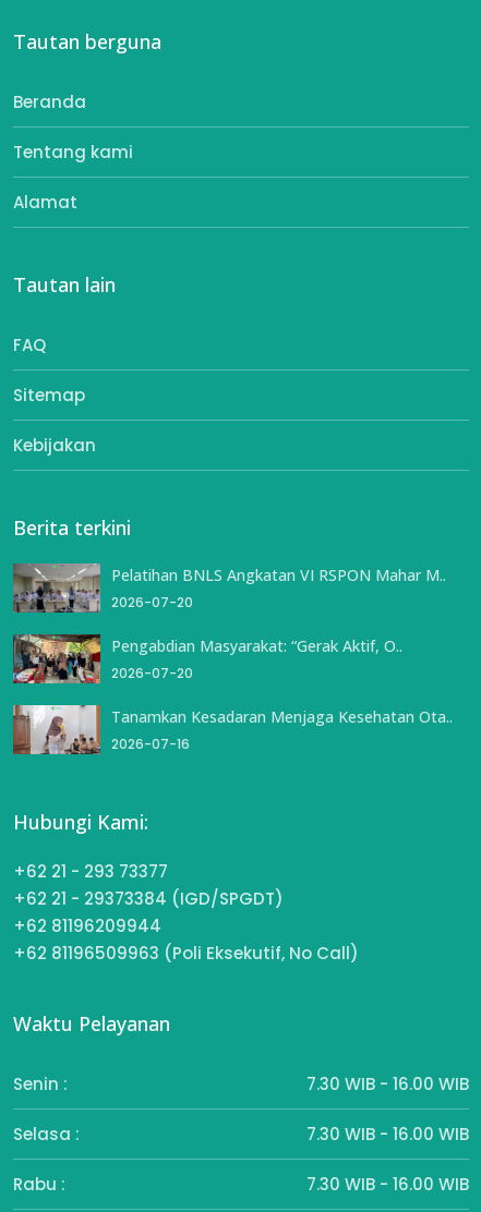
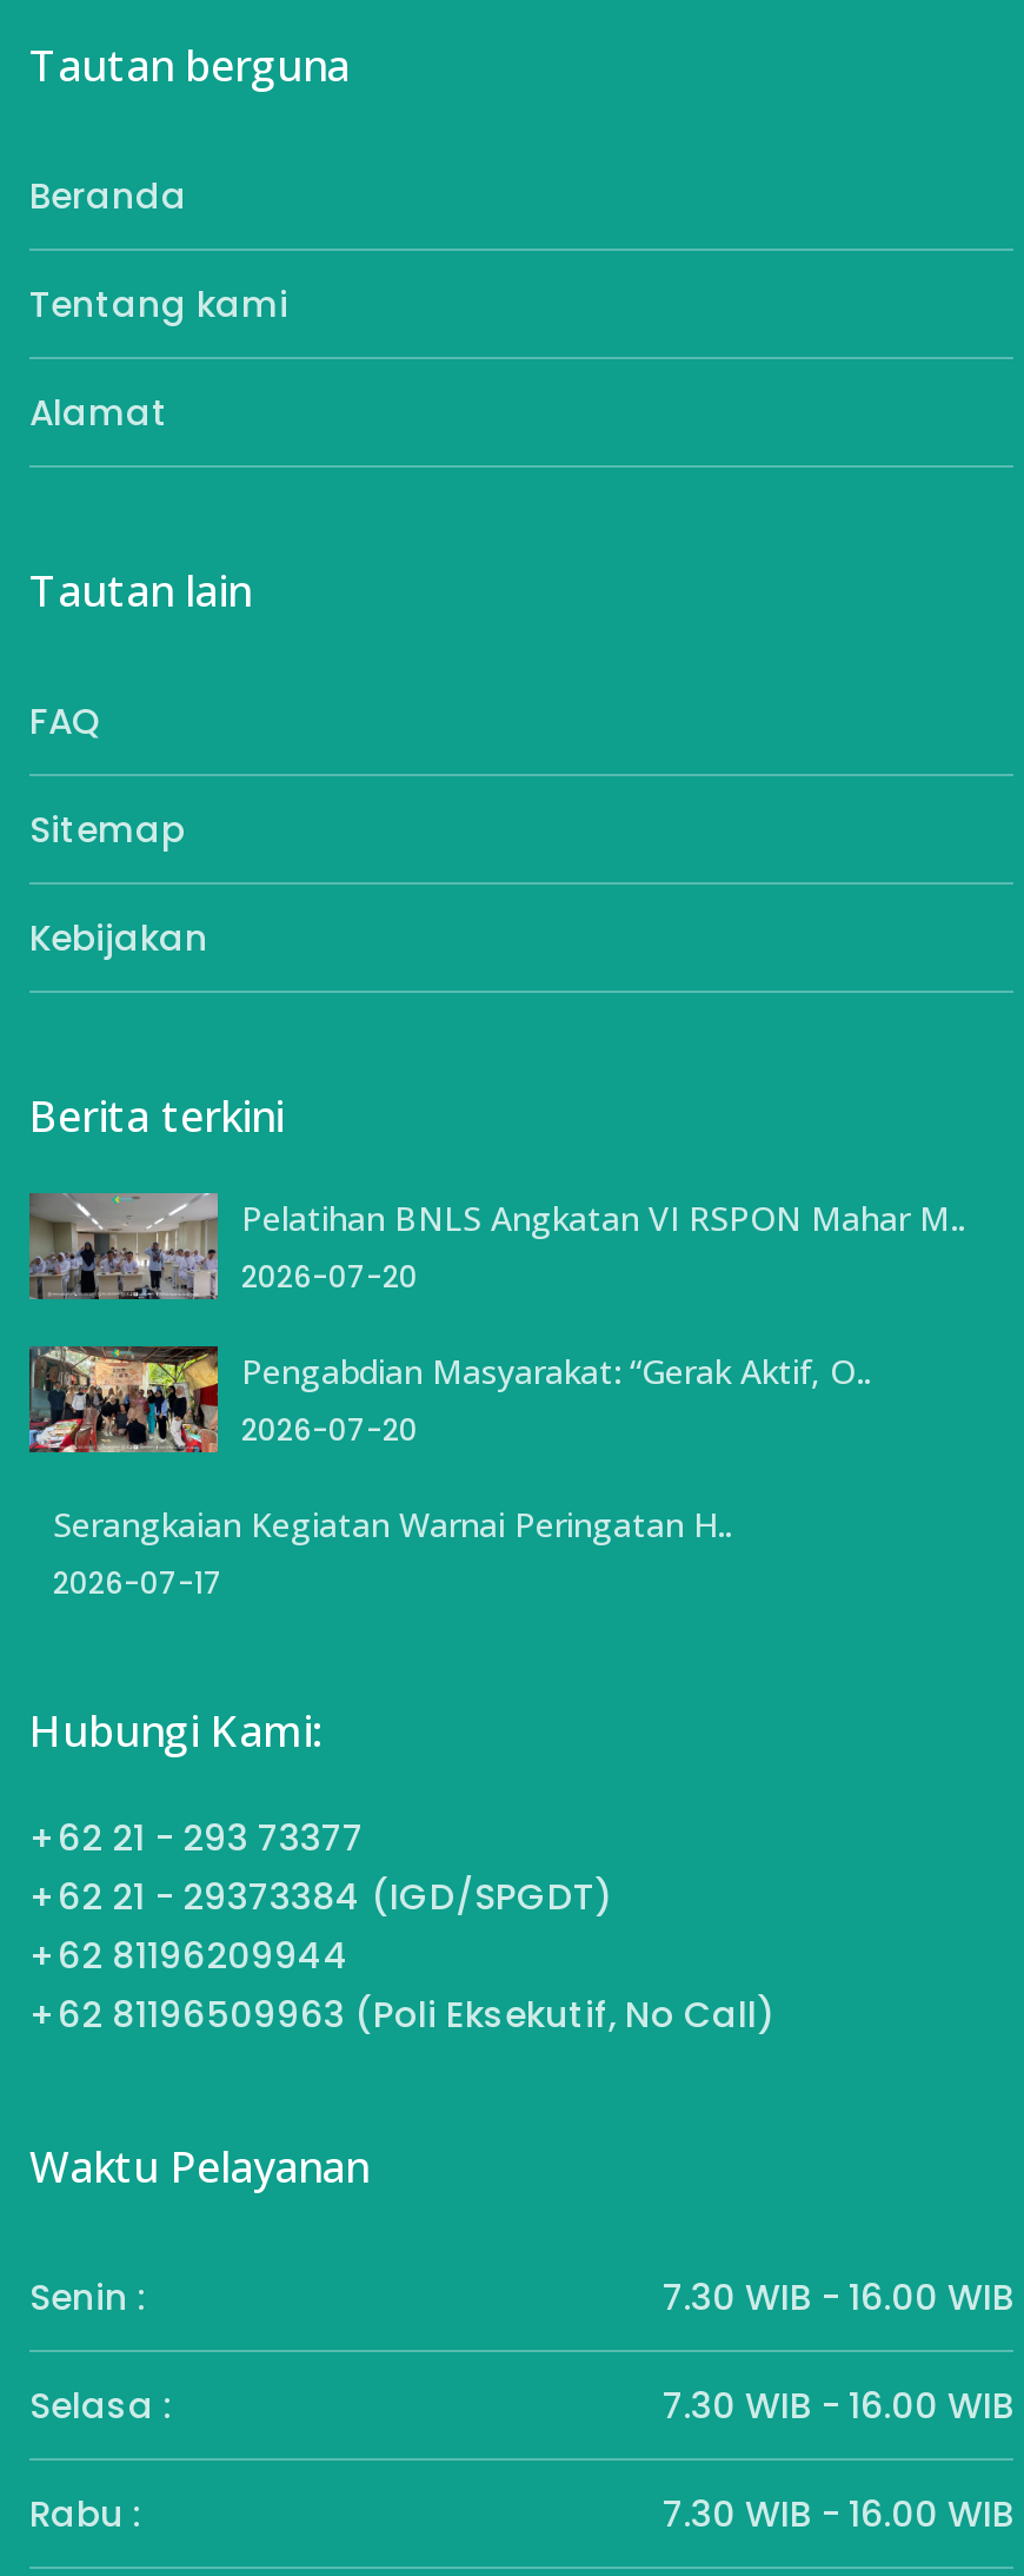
- Tanamkan Kesadaran Menjaga Kesehatan Ota..
- 2026-07-16
+ Serangkaian Kegiatan Warnai Peringatan H..
+ 2026-07-17
